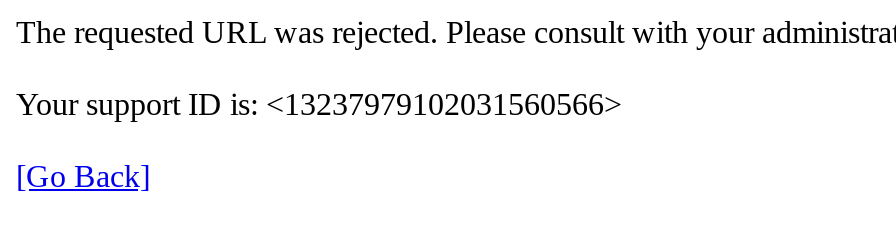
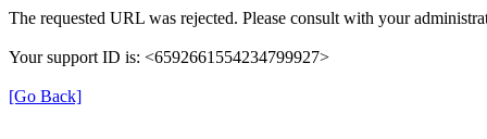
- Your support ID is: <13237979102031560566>
+ Your support ID is: <6592661554234799927>
